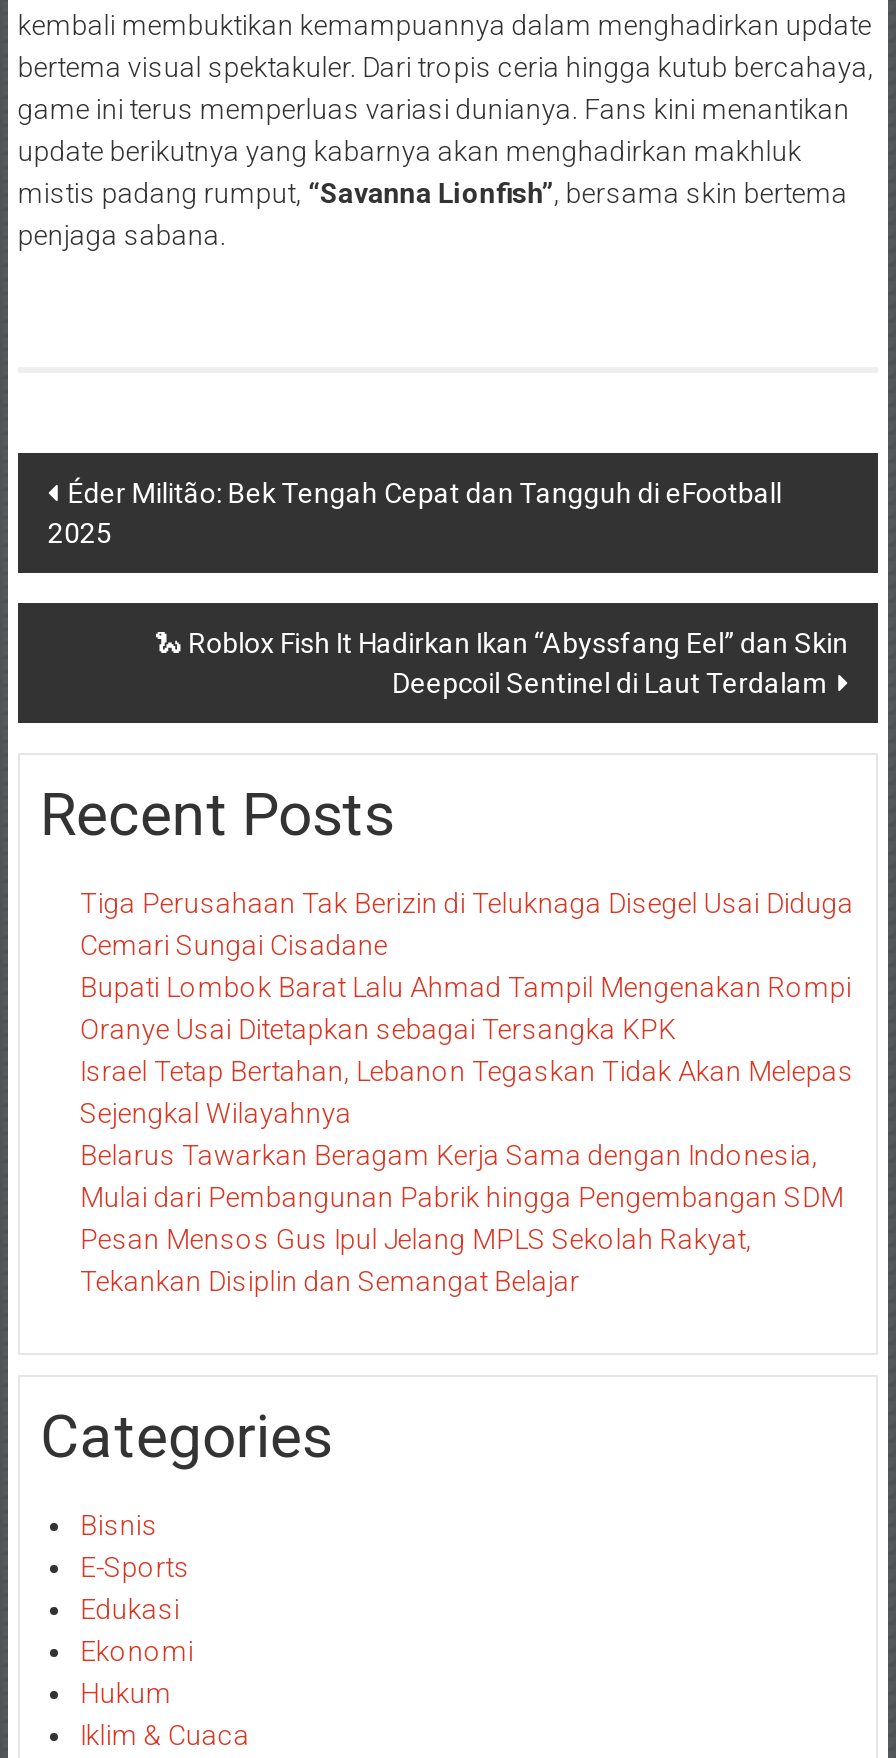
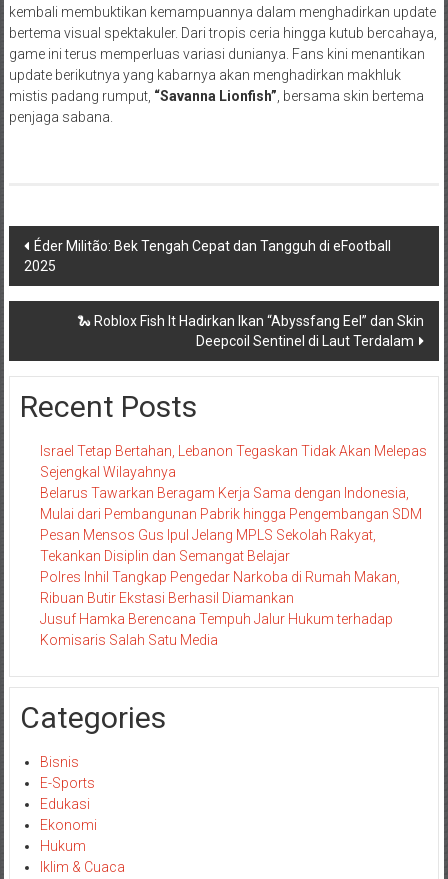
- Tiga Perusahaan Tak Berizin di Teluknaga Disegel Usai Diduga
- Cemari Sungai Cisadane
- Bupati Lombok Barat Lalu Ahmad Tampil Mengenakan Rompi
- Oranye Usai Ditetapkan sebagai Tersangka KPK

moved up: Israel Tetap Bertahan, Lebanon Tegaskan Tidak Akan Melepas | Sejengkal Wilayahnya | Belarus Tawarkan Beragam Kerja Sama dengan Indonesia, | Mulai dari Pembangunan Pabrik hingga Pengembangan SDM | Pesan Mensos Gus Ipul Jelang MPLS Sekolah Rakyat, | Tekankan Disiplin dan Semangat Belajar

+ Polres Inhil Tangkap Pengedar Narkoba di Rumah Makan,
+ Ribuan Butir Ekstasi Berhasil Diamankan
+ Jusuf Hamka Berencana Tempuh Jalur Hukum terhadap
+ Komisaris Salah Satu Media
